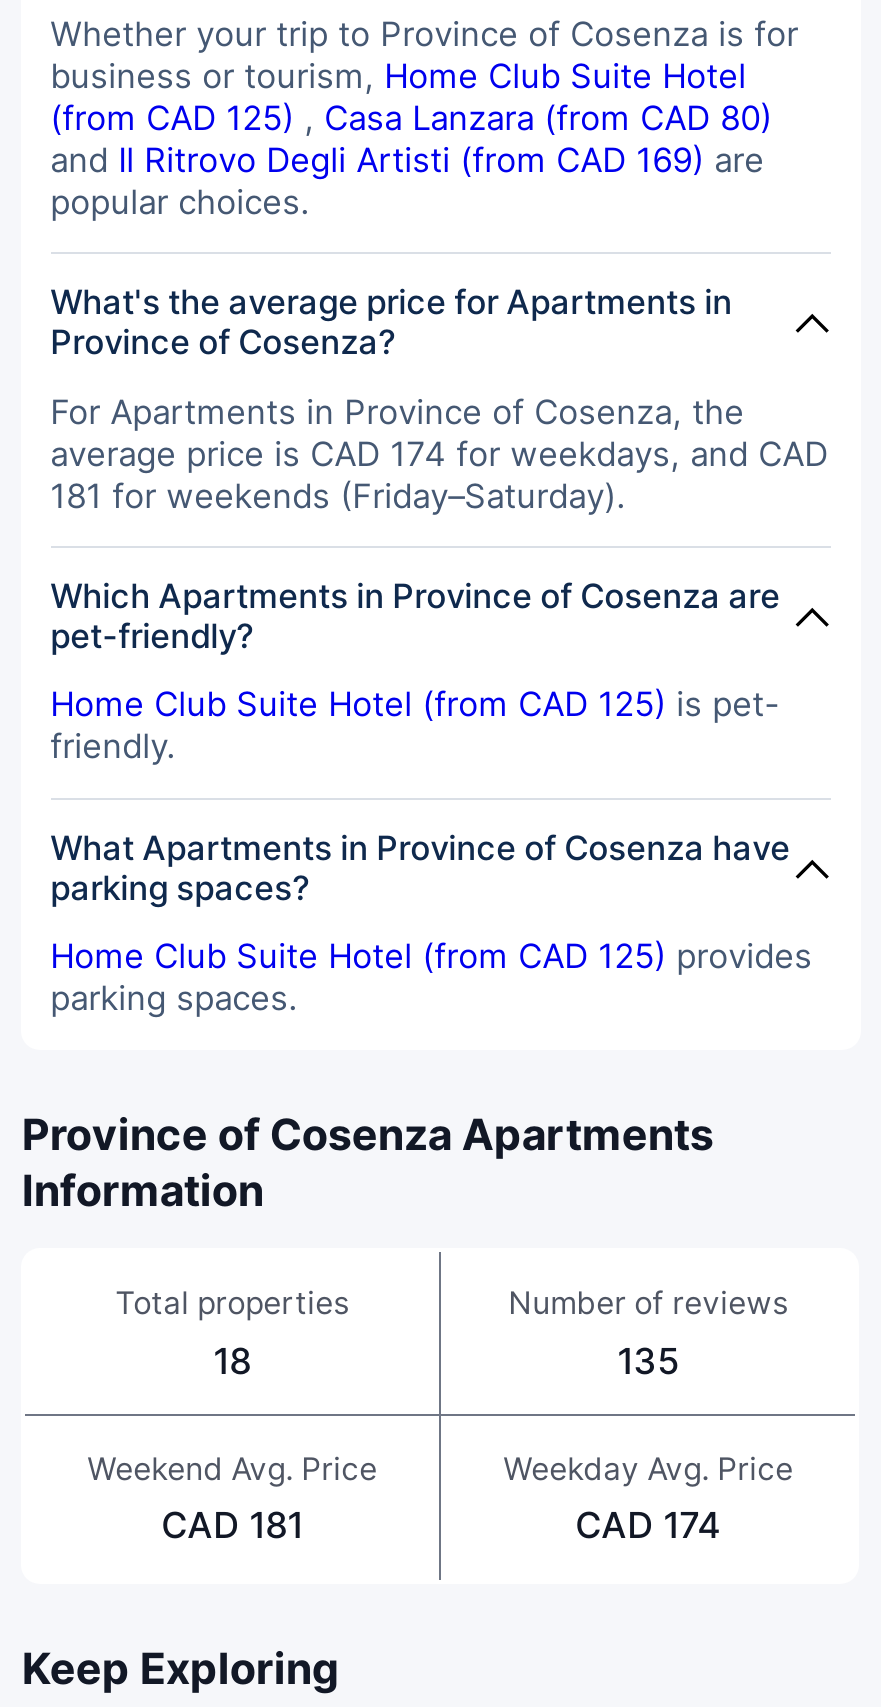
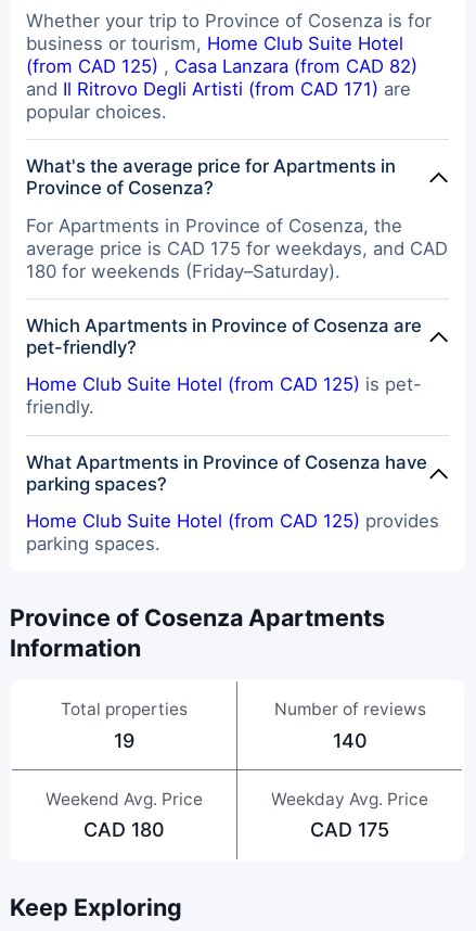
- (from CAD 125), Casa Lanzara (from CAD 80)
+ (from CAD 125), Casa Lanzara (from CAD 82)

- and Il Ritrovo Degli Artisti (from CAD 169) are
+ and Il Ritrovo Degli Artisti (from CAD 171) are

- average price is CAD 174 for weekdays, and CAD
+ average price is CAD 175 for weekdays, and CAD

- 181 for weekends (Friday–Saturday).
+ 180 for weekends (Friday–Saturday).

- 18
+ 19

- 135
+ 140

- CAD 181
+ CAD 180

- CAD 174
+ CAD 175
